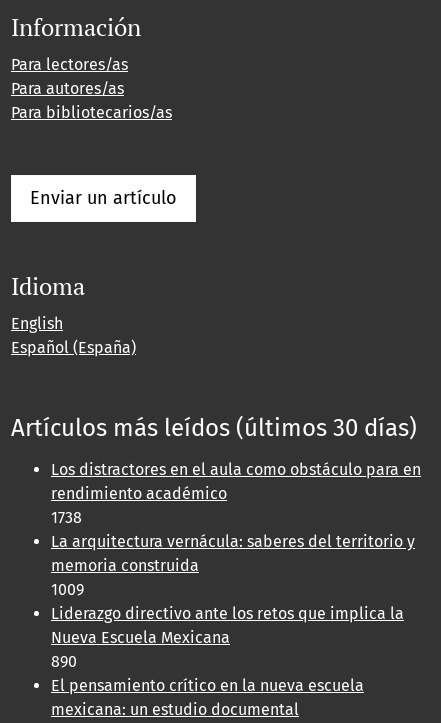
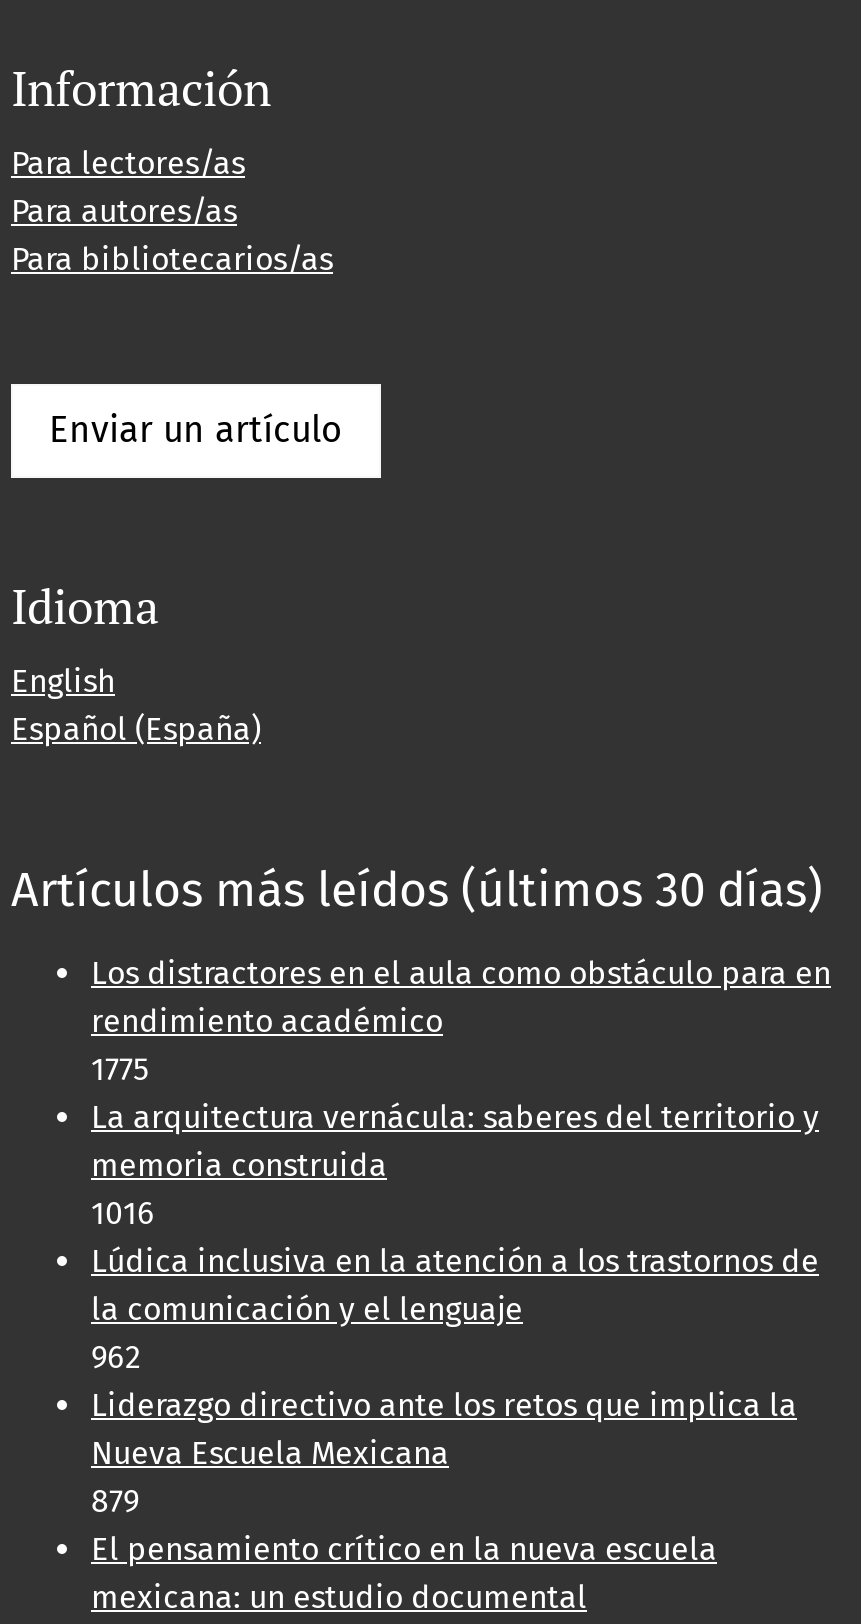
- 1738
+ 1775

- 1009
+ 1016
+ Lúdica inclusiva en la atención a los trastornos de
+ la comunicación y el lenguaje
+ 962

- 890
+ 879
